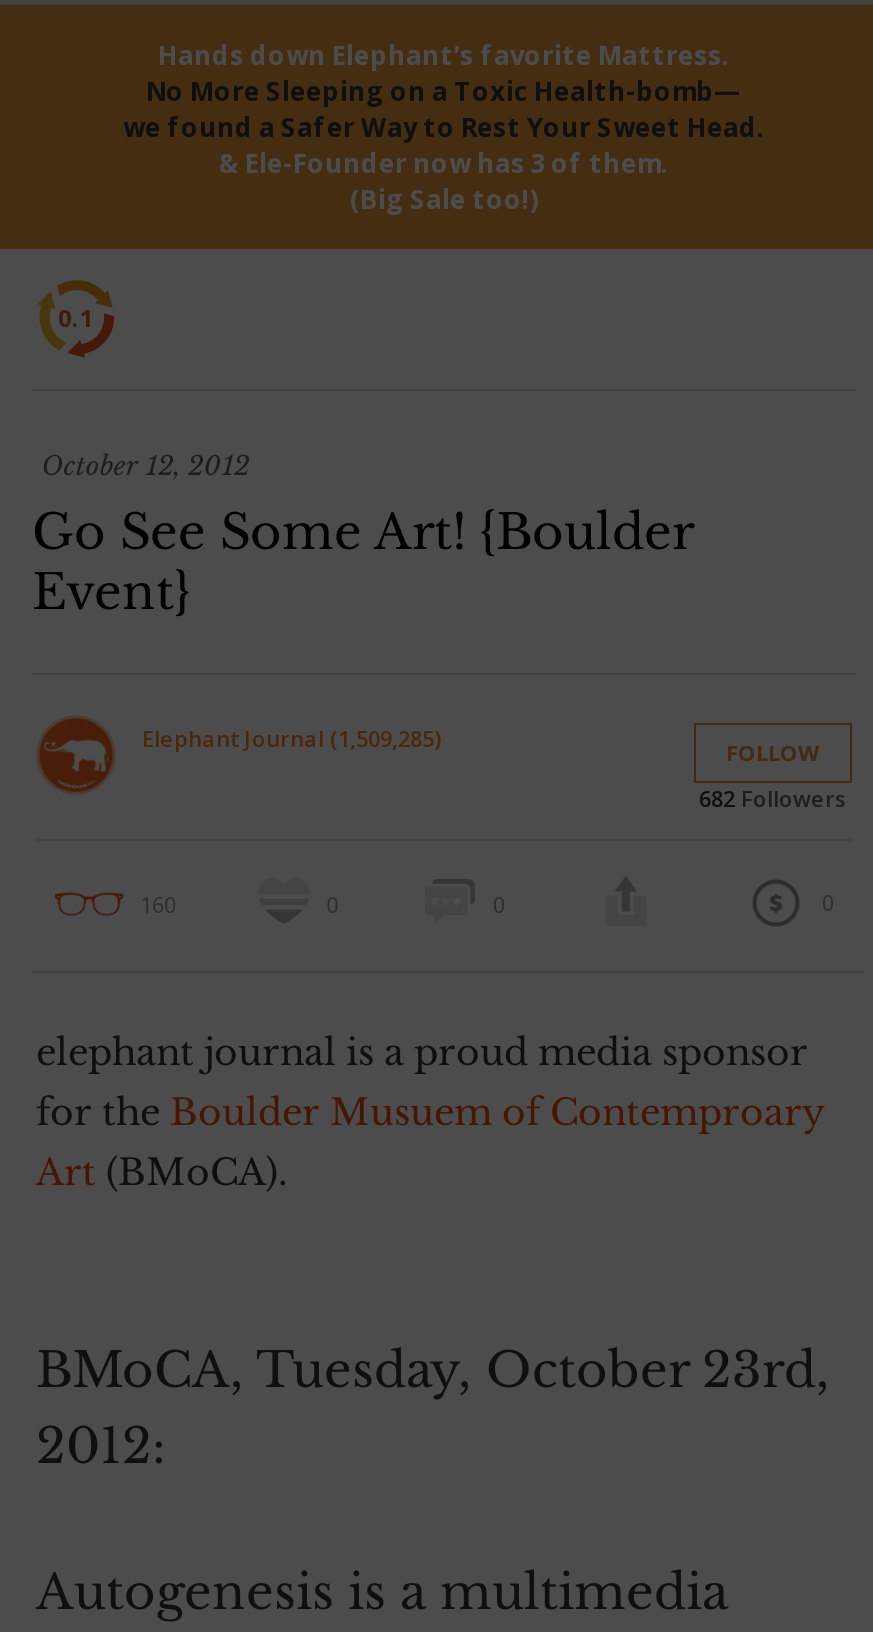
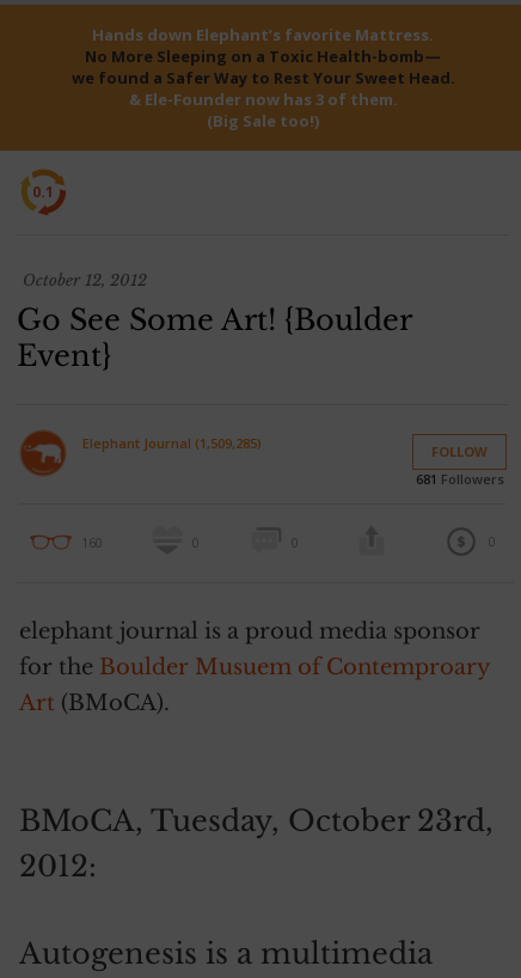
- 682Followers
+ 681Followers
